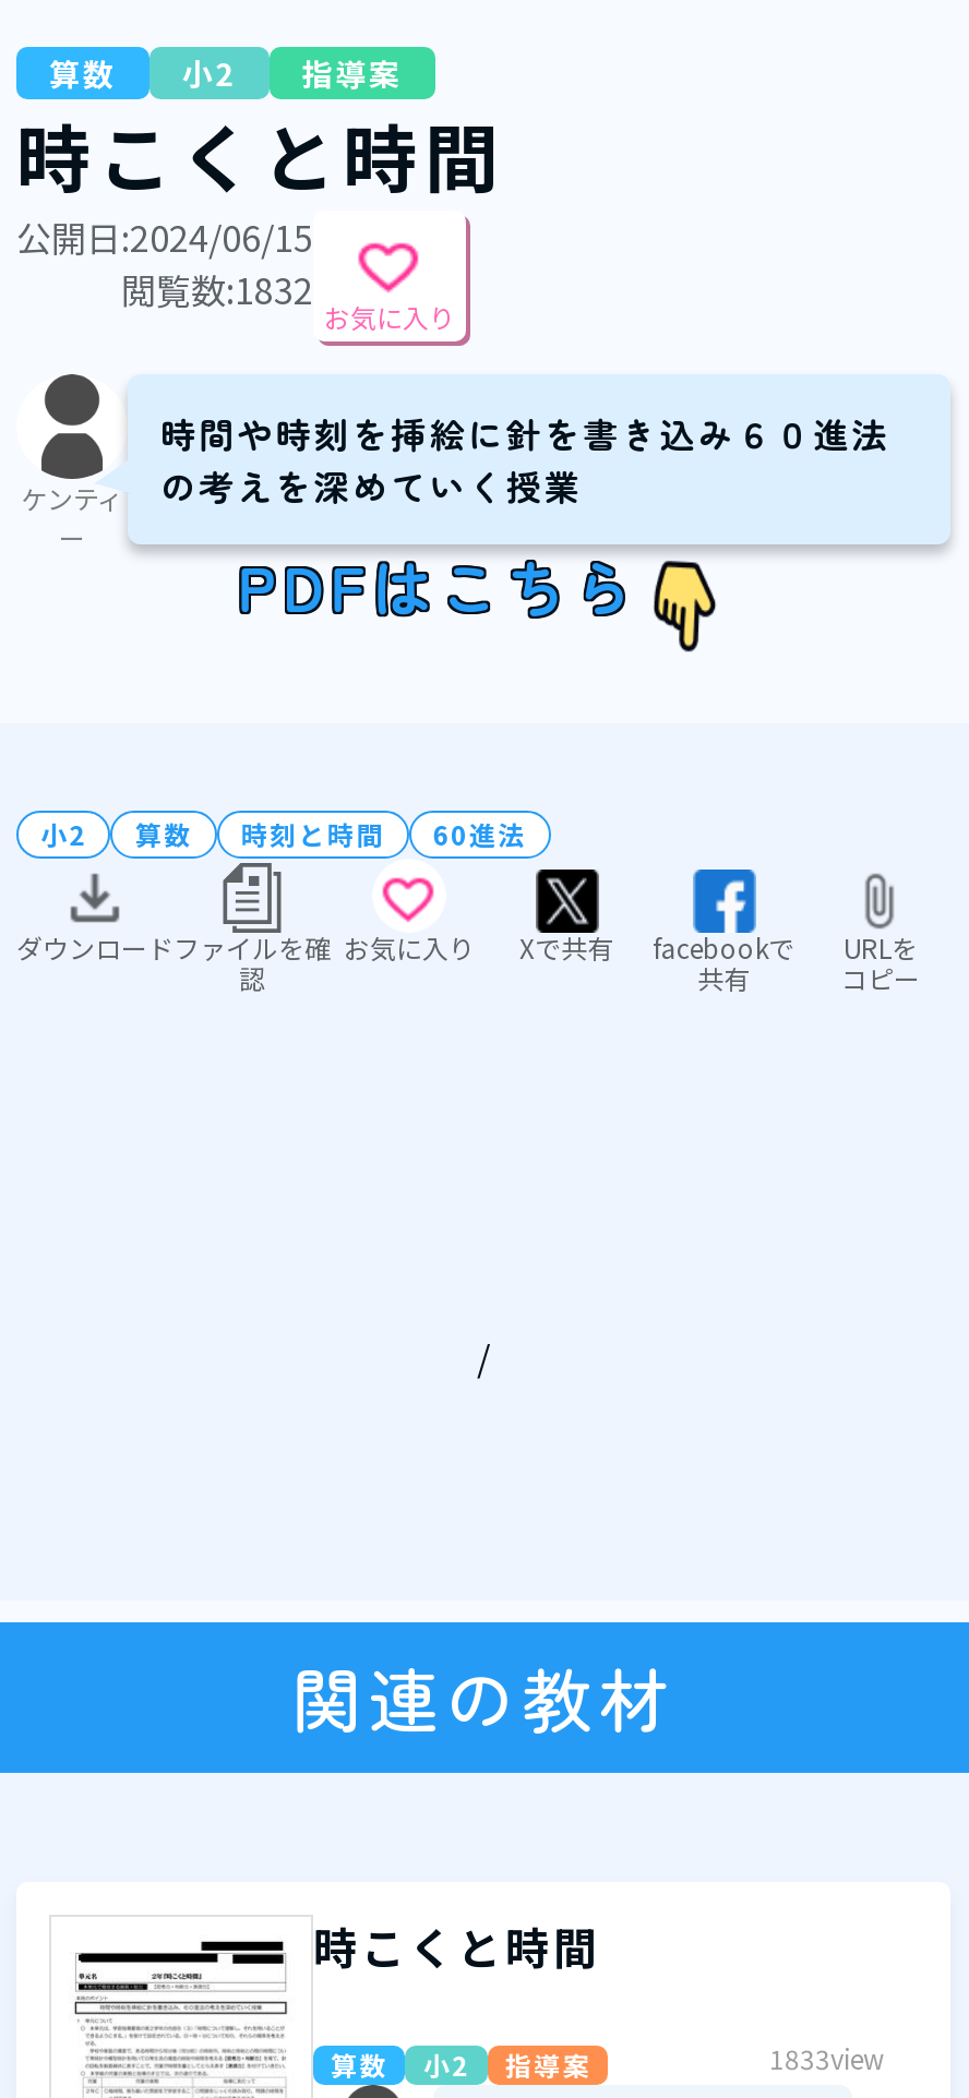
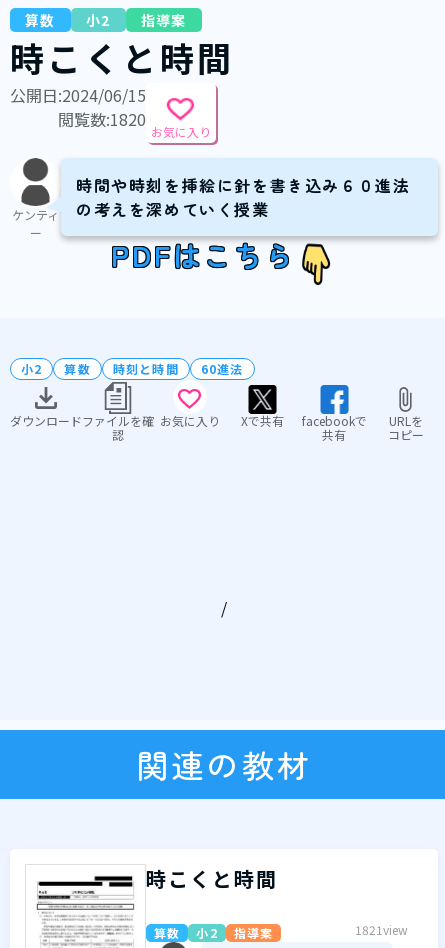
- 閲覧数:1832
+ 閲覧数:1820

- 1833view
+ 1821view
